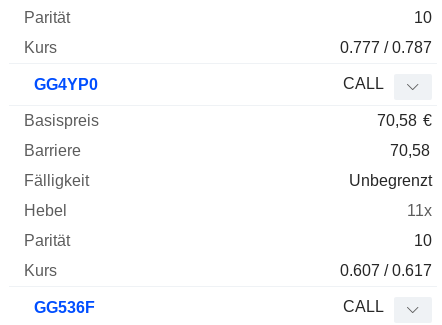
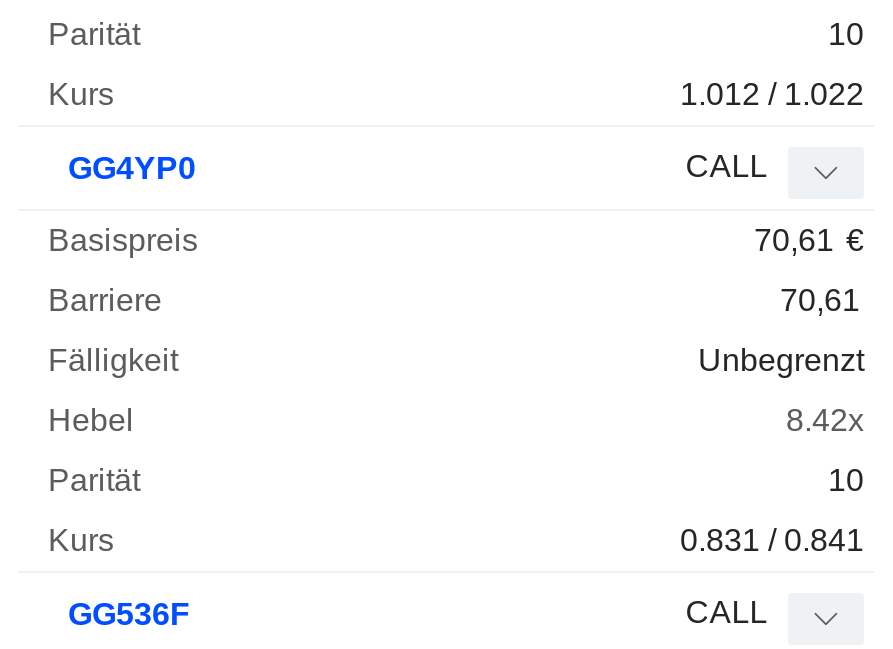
- 0.777 / 0.787
+ 1.012 / 1.022

- 70,58 €
+ 70,61 €

- 70,58
+ 70,61

- 11x
+ 8.42x

- 0.607 / 0.617
+ 0.831 / 0.841
